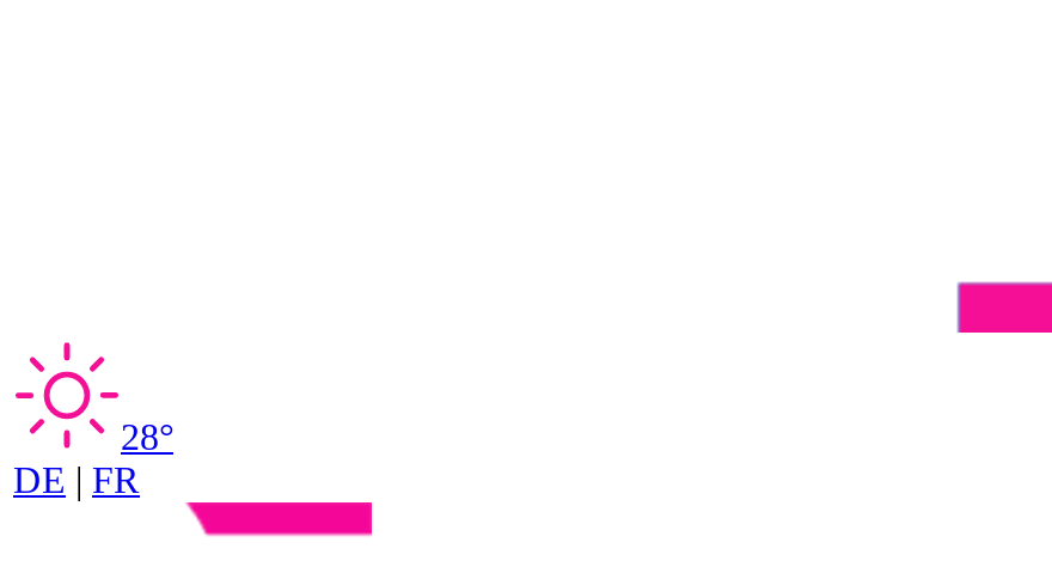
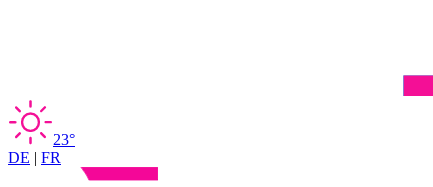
- 28°
+ 23°
